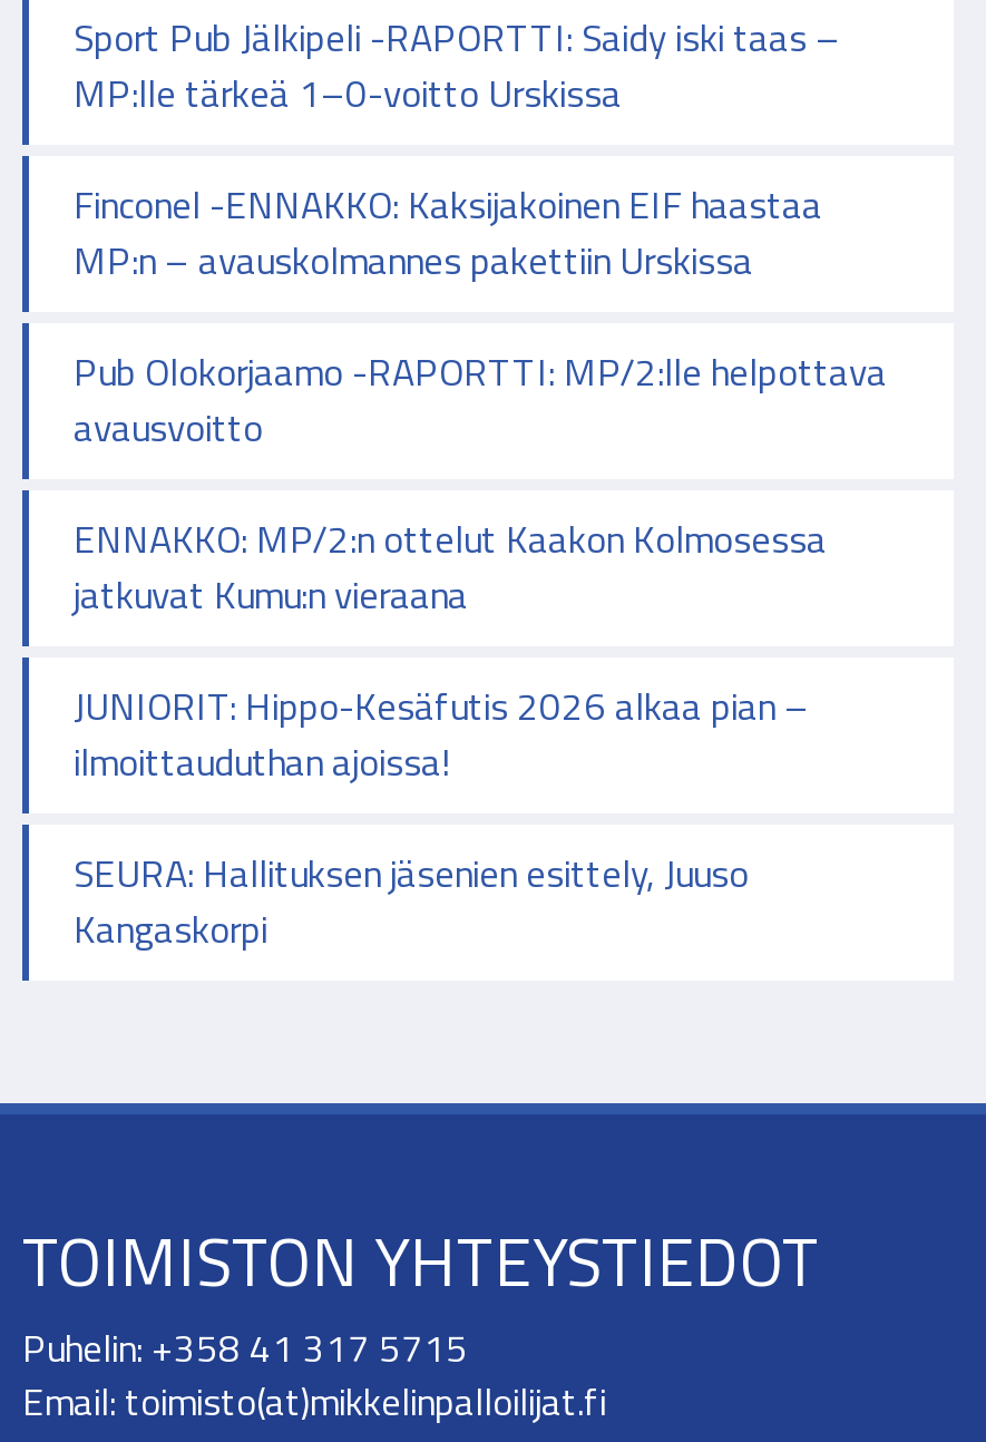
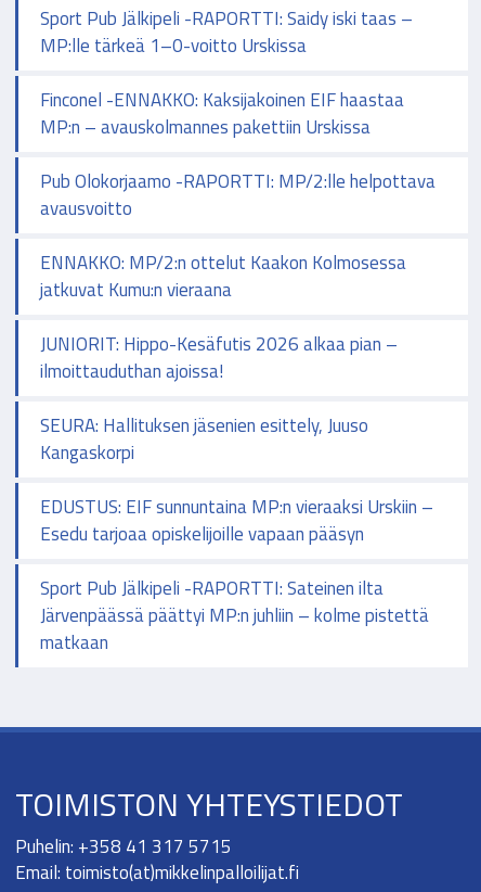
+ EDUSTUS: EIF sunnuntaina MP:n vieraaksi Urskiin –
+ Esedu tarjoaa opiskelijoille vapaan pääsyn
+ Sport Pub Jälkipeli -RAPORTTI: Sateinen ilta
+ Järvenpäässä päättyi MP:n juhliin – kolme pistettä
+ matkaan
